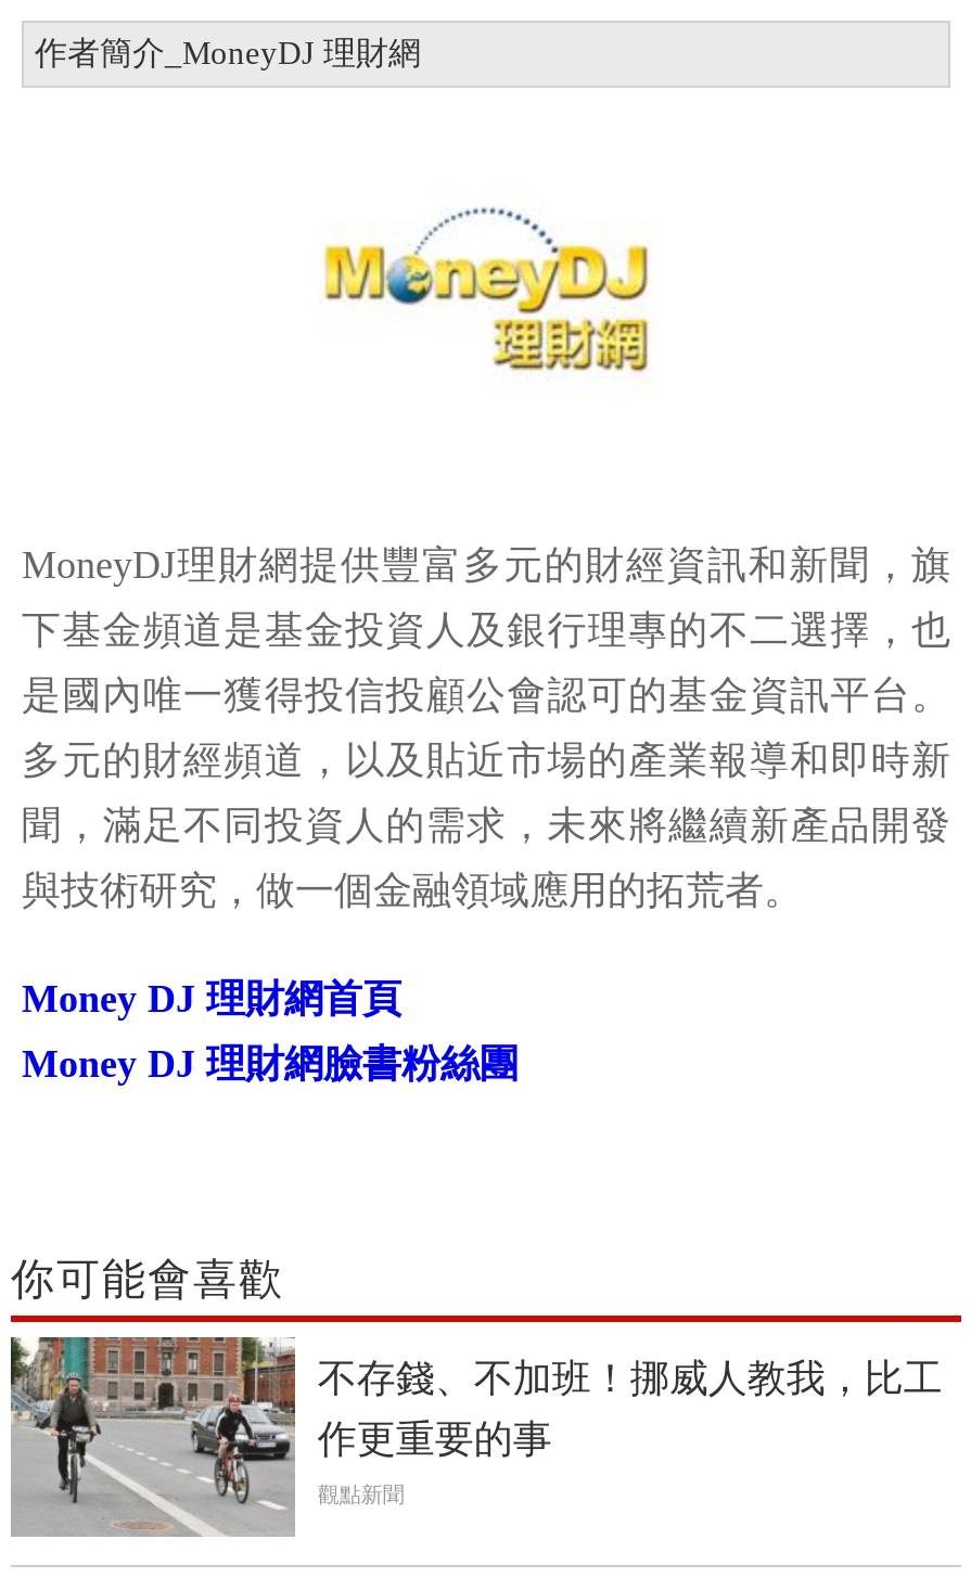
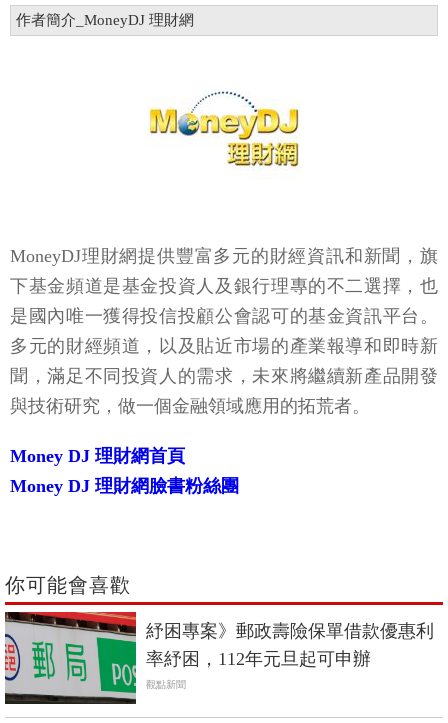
- [image]
- 不存錢、不加班！挪威人教我，比工
- 作更重要的事
+ [image]
+ 紓困專案》郵政壽險保單借款優惠利
+ 率紓困，112年元旦起可申辦
